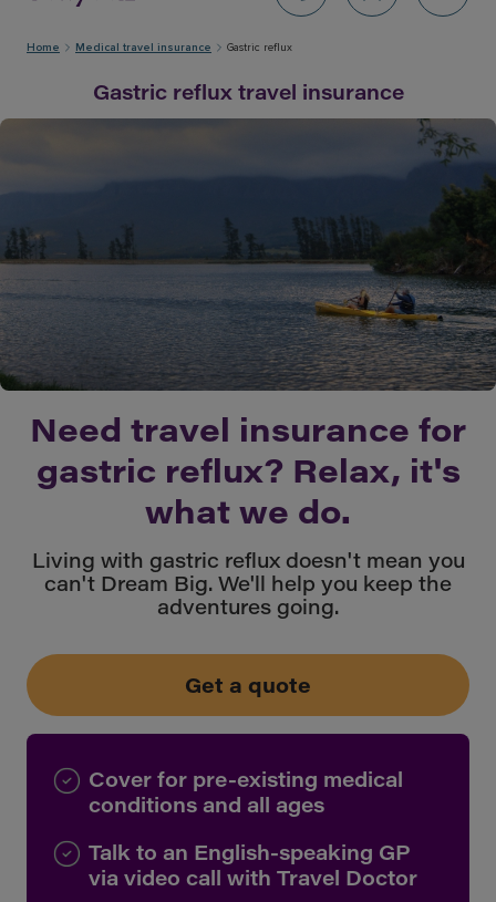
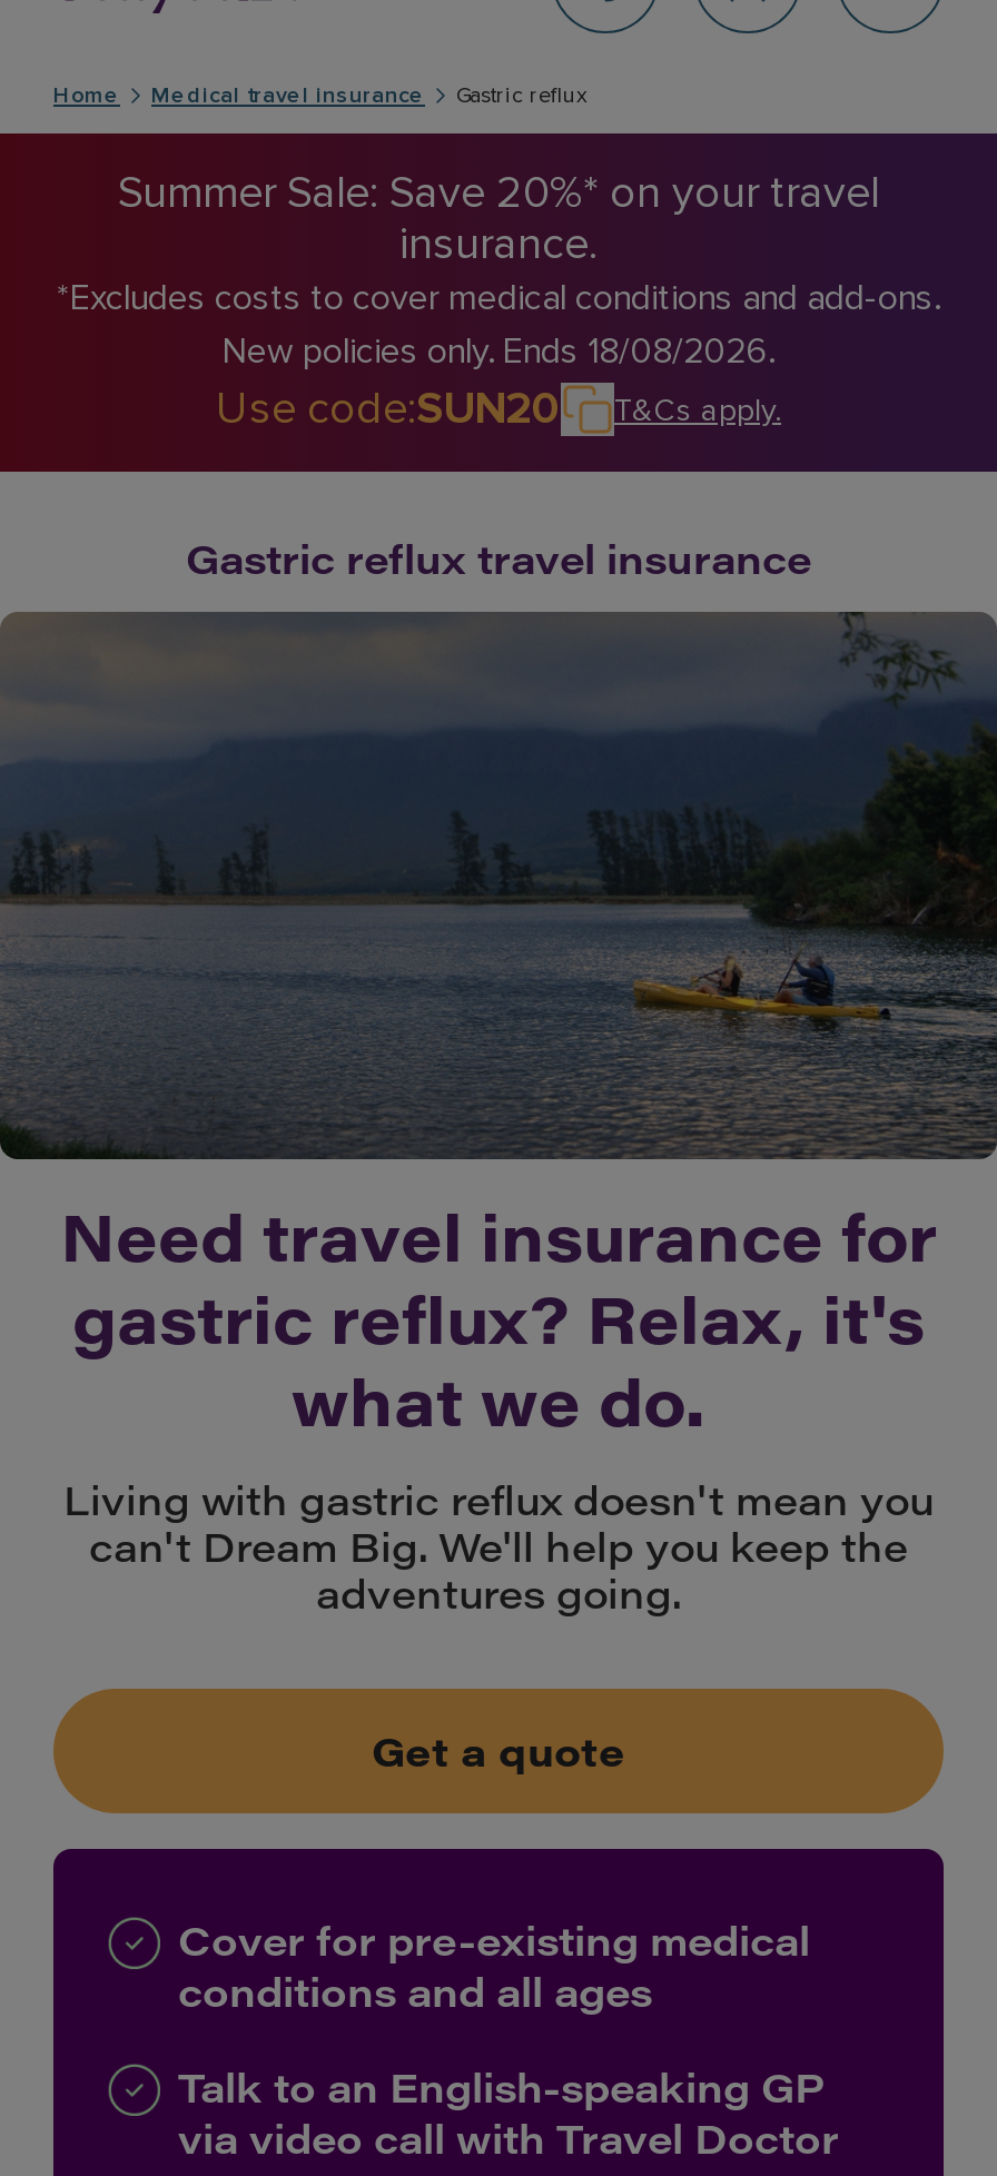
+ [image]
+ Summer Sale: Save 20%* on your travel
+ insurance.
+ *Excludes costs to cover medical conditions and add-ons.
+ New policies only. Ends 18/08/2026.
+ Use code:SUN20
+ T&Cs apply.
